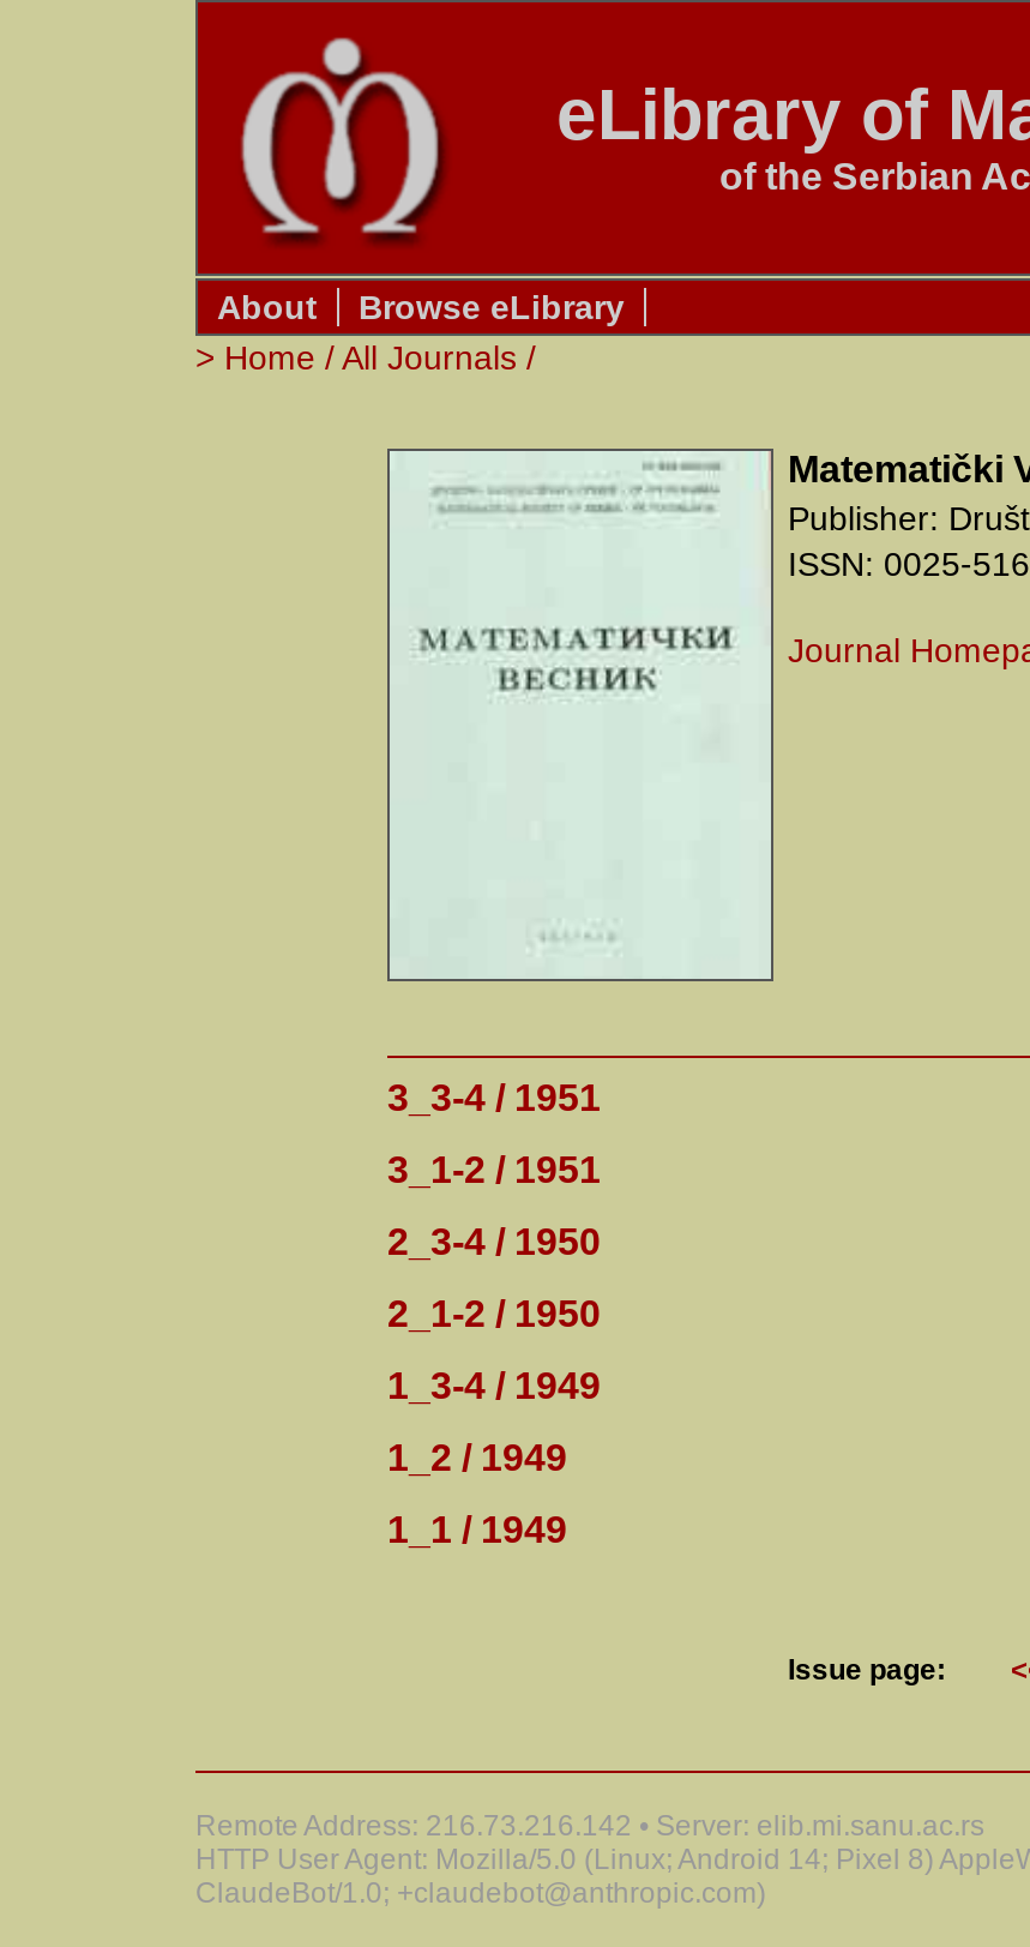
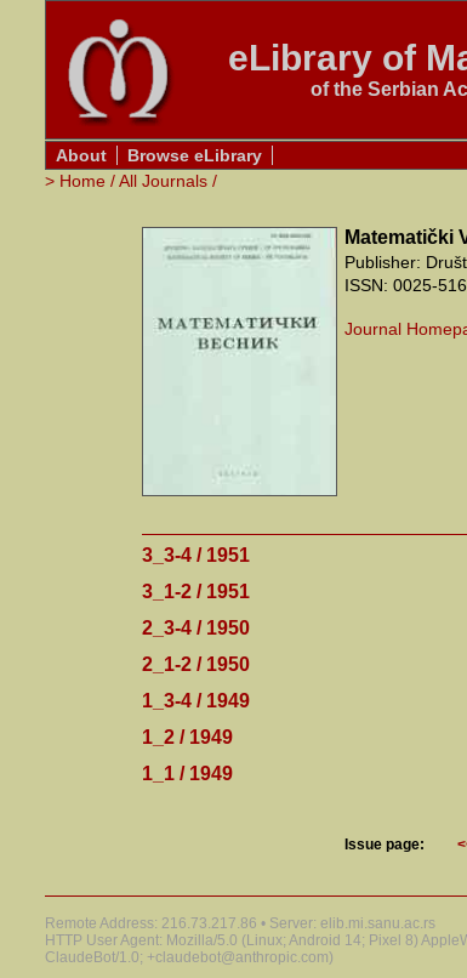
- Remote Address: 216.73.216.142 • Server: elib.mi.sanu.ac.rs
+ Remote Address: 216.73.217.86 • Server: elib.mi.sanu.ac.rs
